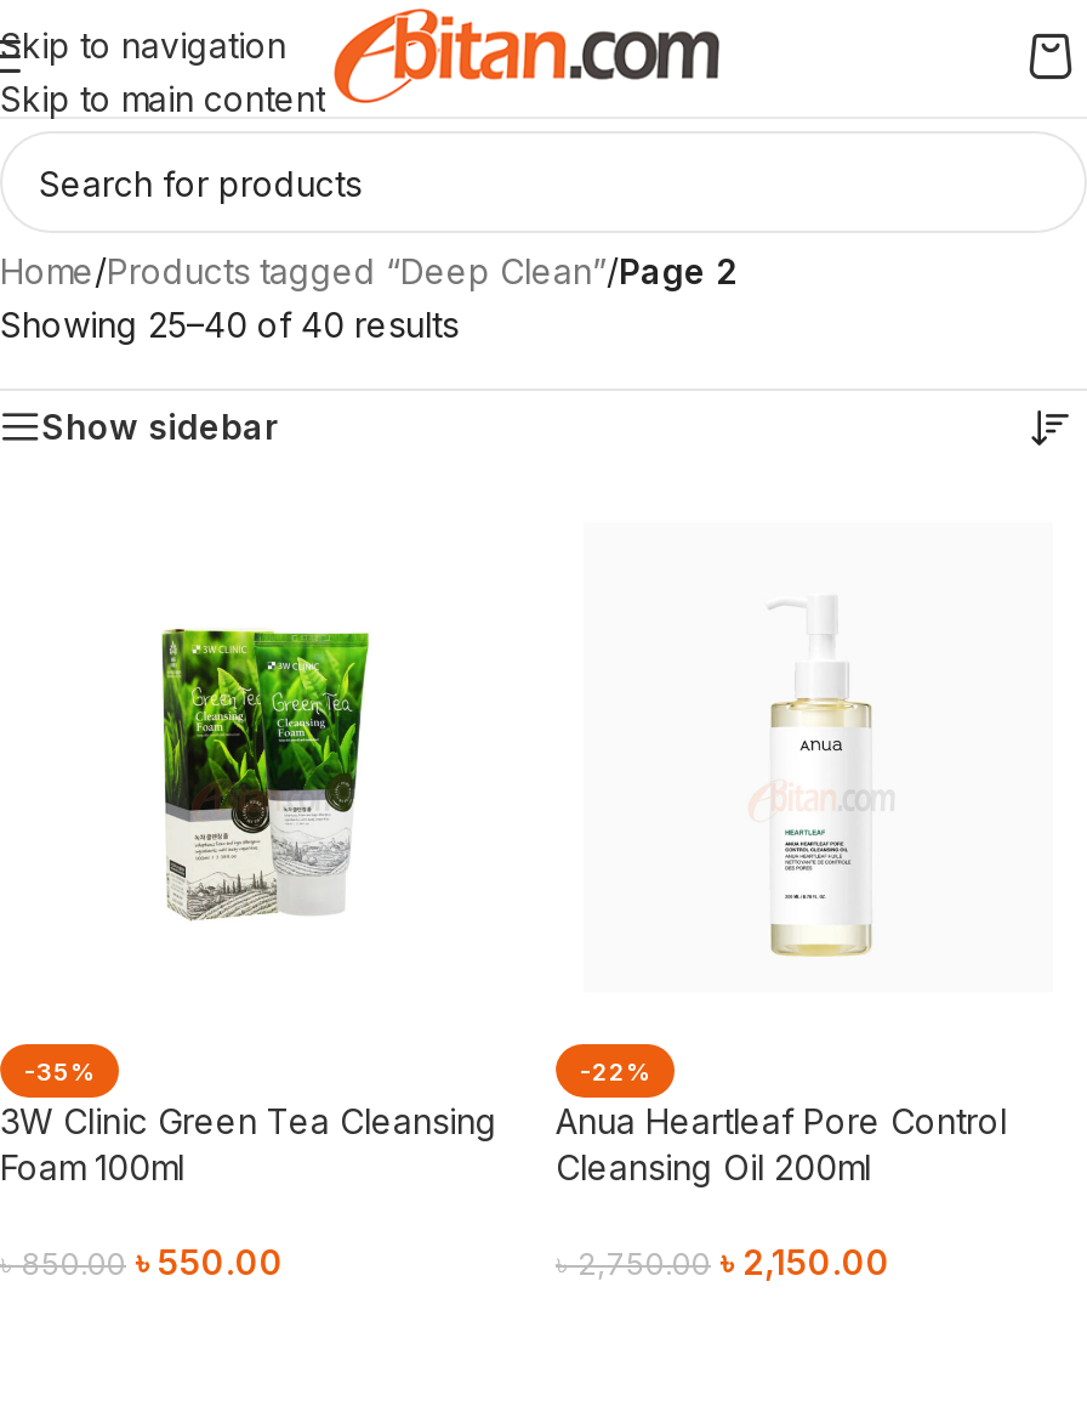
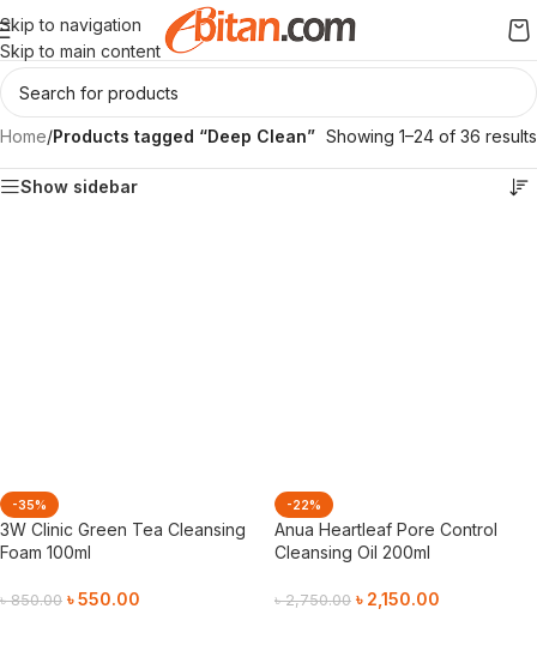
- Home / Products tagged “Deep Clean”/Page 2
- Showing 25–40 of 40 results
+ Home/Products tagged “Deep Clean” Showing 1–24 of 36 results

- [image]

- [image]
